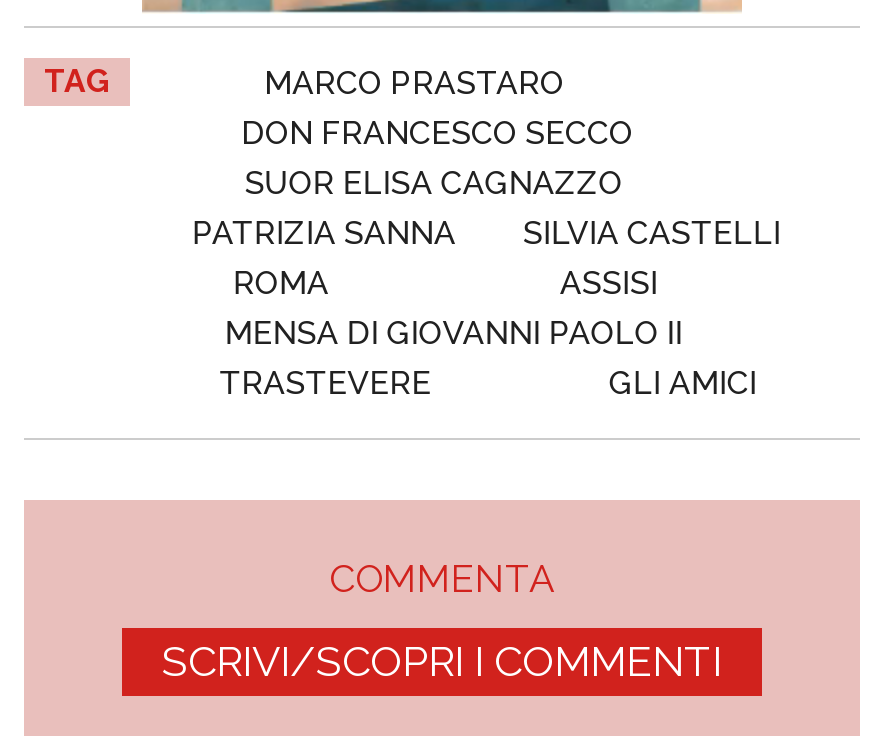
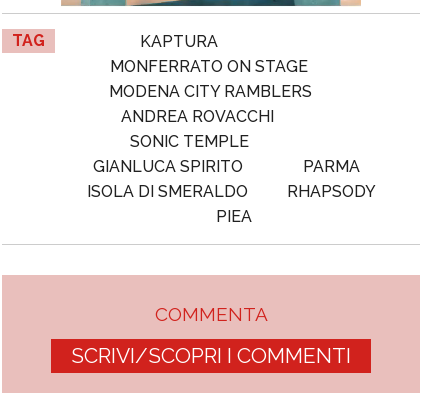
- MARCO PRASTARO
- DON FRANCESCO SECCO
- SUOR ELISA CAGNAZZO
- PATRIZIA SANNA
- SILVIA CASTELLI
- ROMA
- ASSISI
- MENSA DI GIOVANNI PAOLO II
- TRASTEVERE
- GLI AMICI
+ KAPTURA
+ MONFERRATO ON STAGE
+ MODENA CITY RAMBLERS
+ ANDREA ROVACCHI
+ SONIC TEMPLE
+ GIANLUCA SPIRITO
+ PARMA
+ ISOLA DI SMERALDO
+ RHAPSODY
+ PIEA
